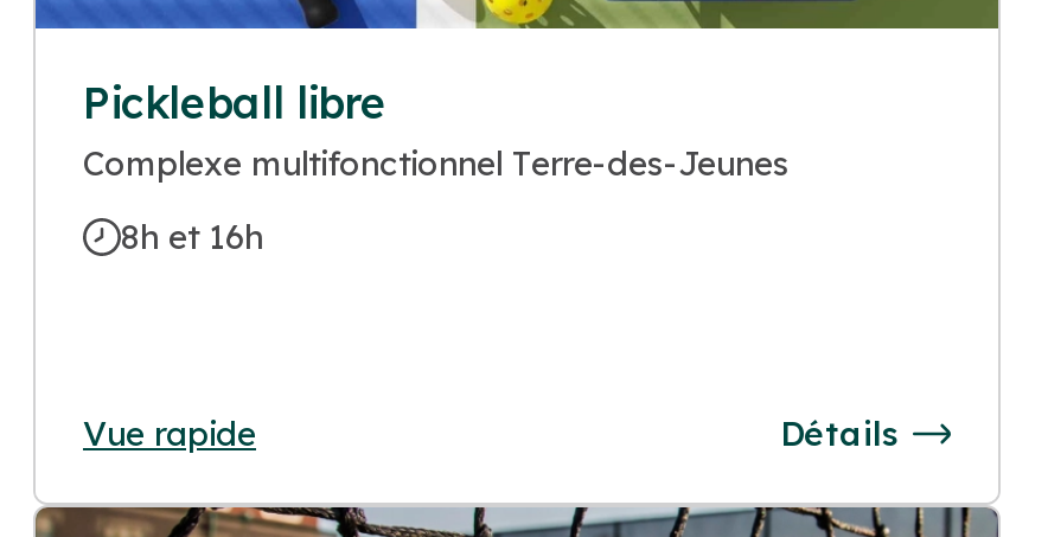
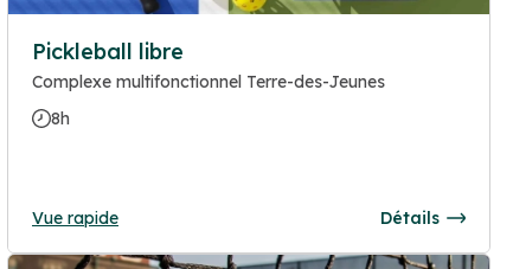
- 8h et 16h
+ 8h
